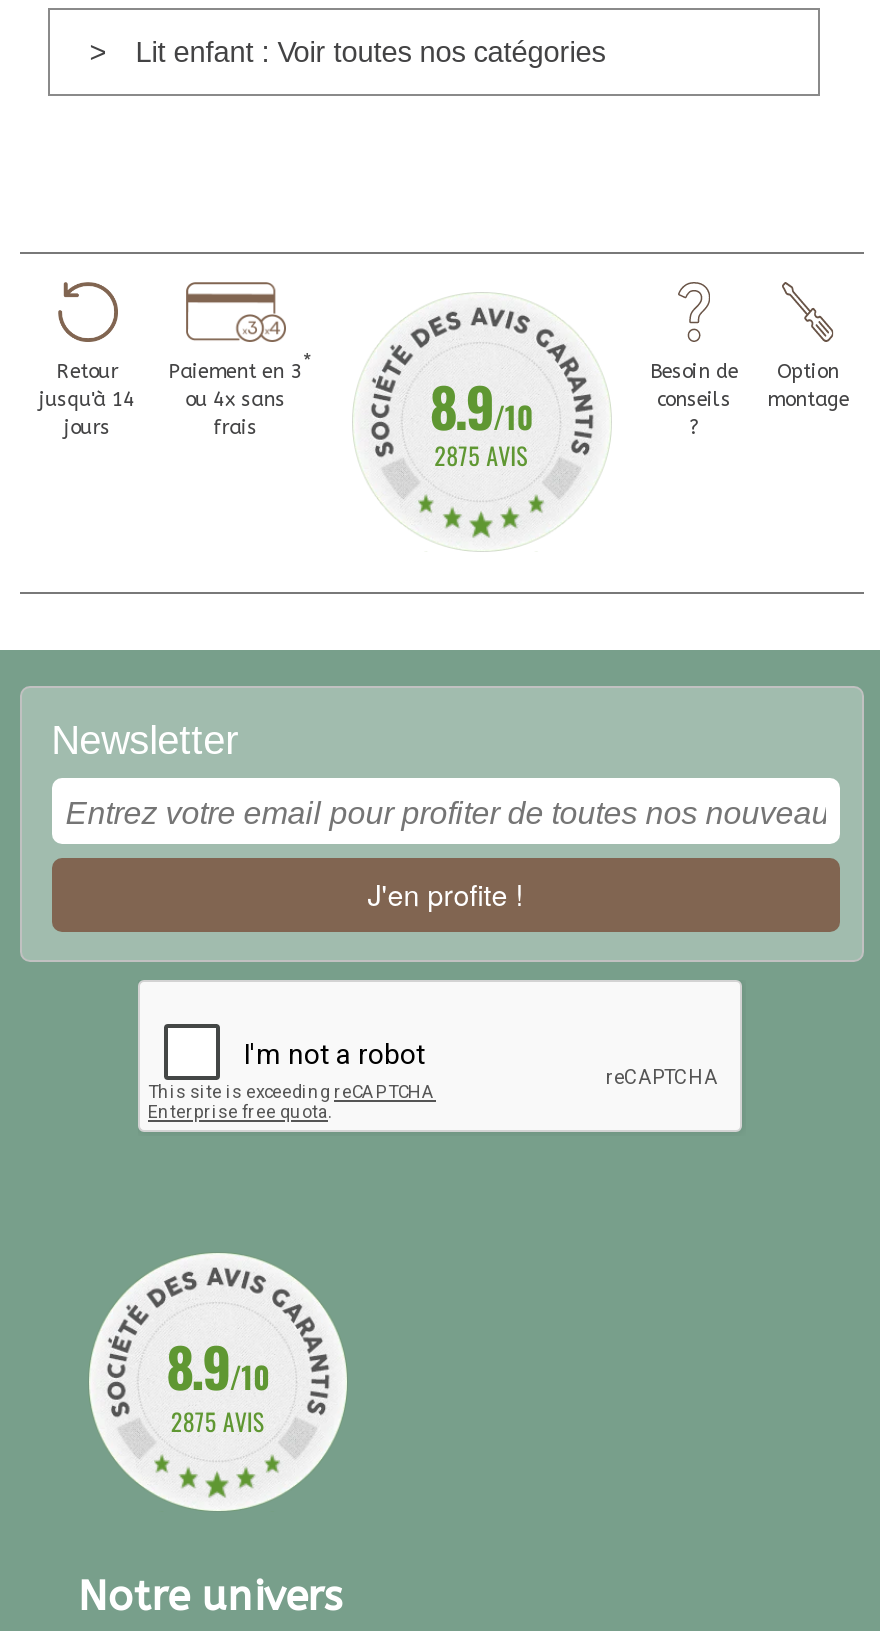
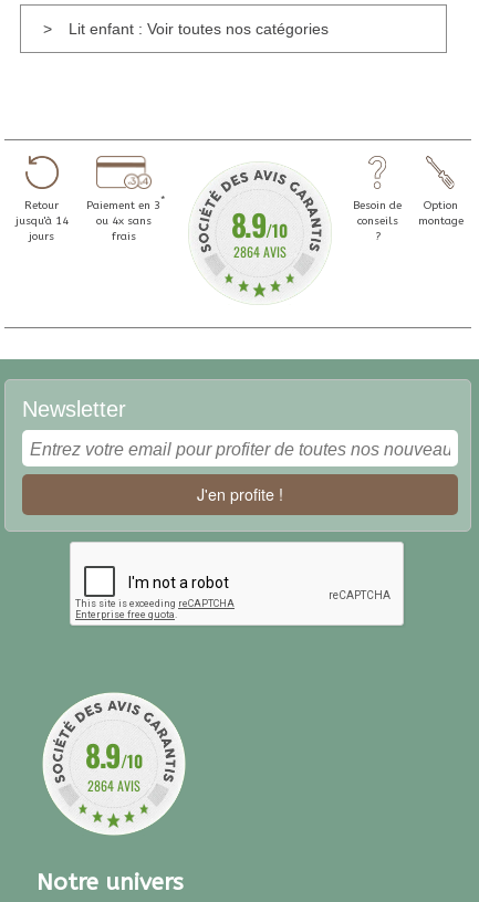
- 2875 AVIS
+ 2864 AVIS

- 2875 AVIS
+ 2864 AVIS
